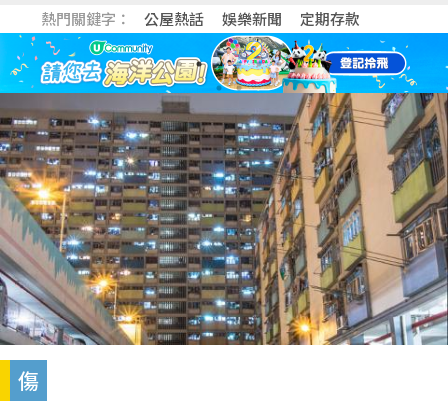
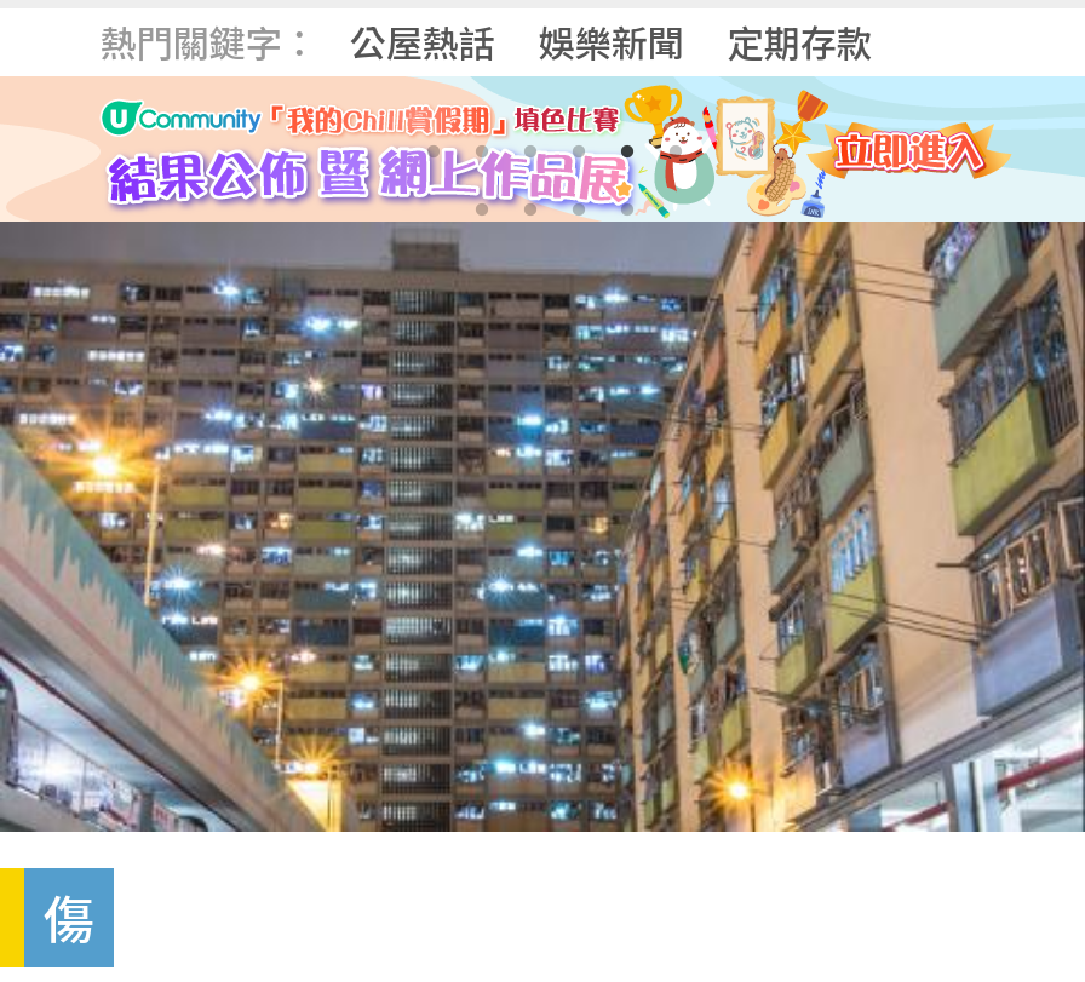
- [image]
+ [image]
